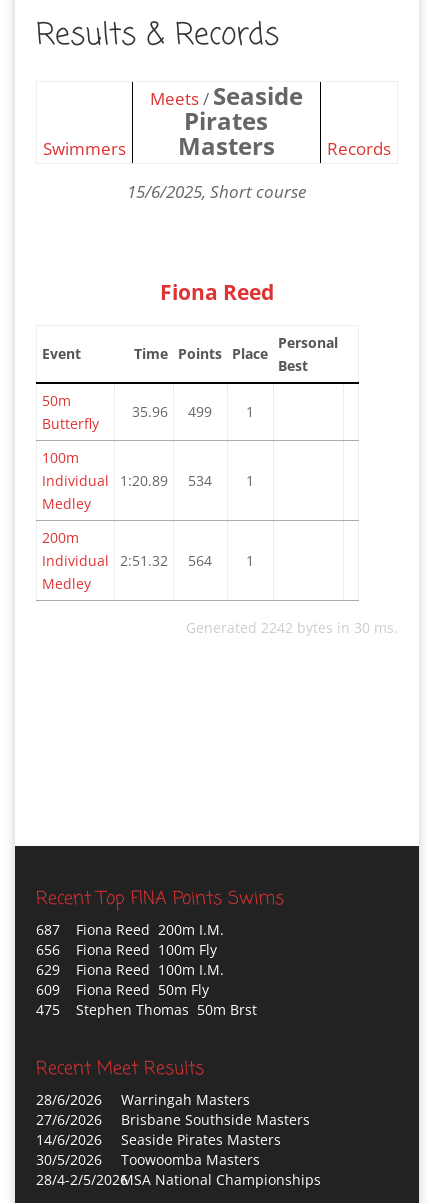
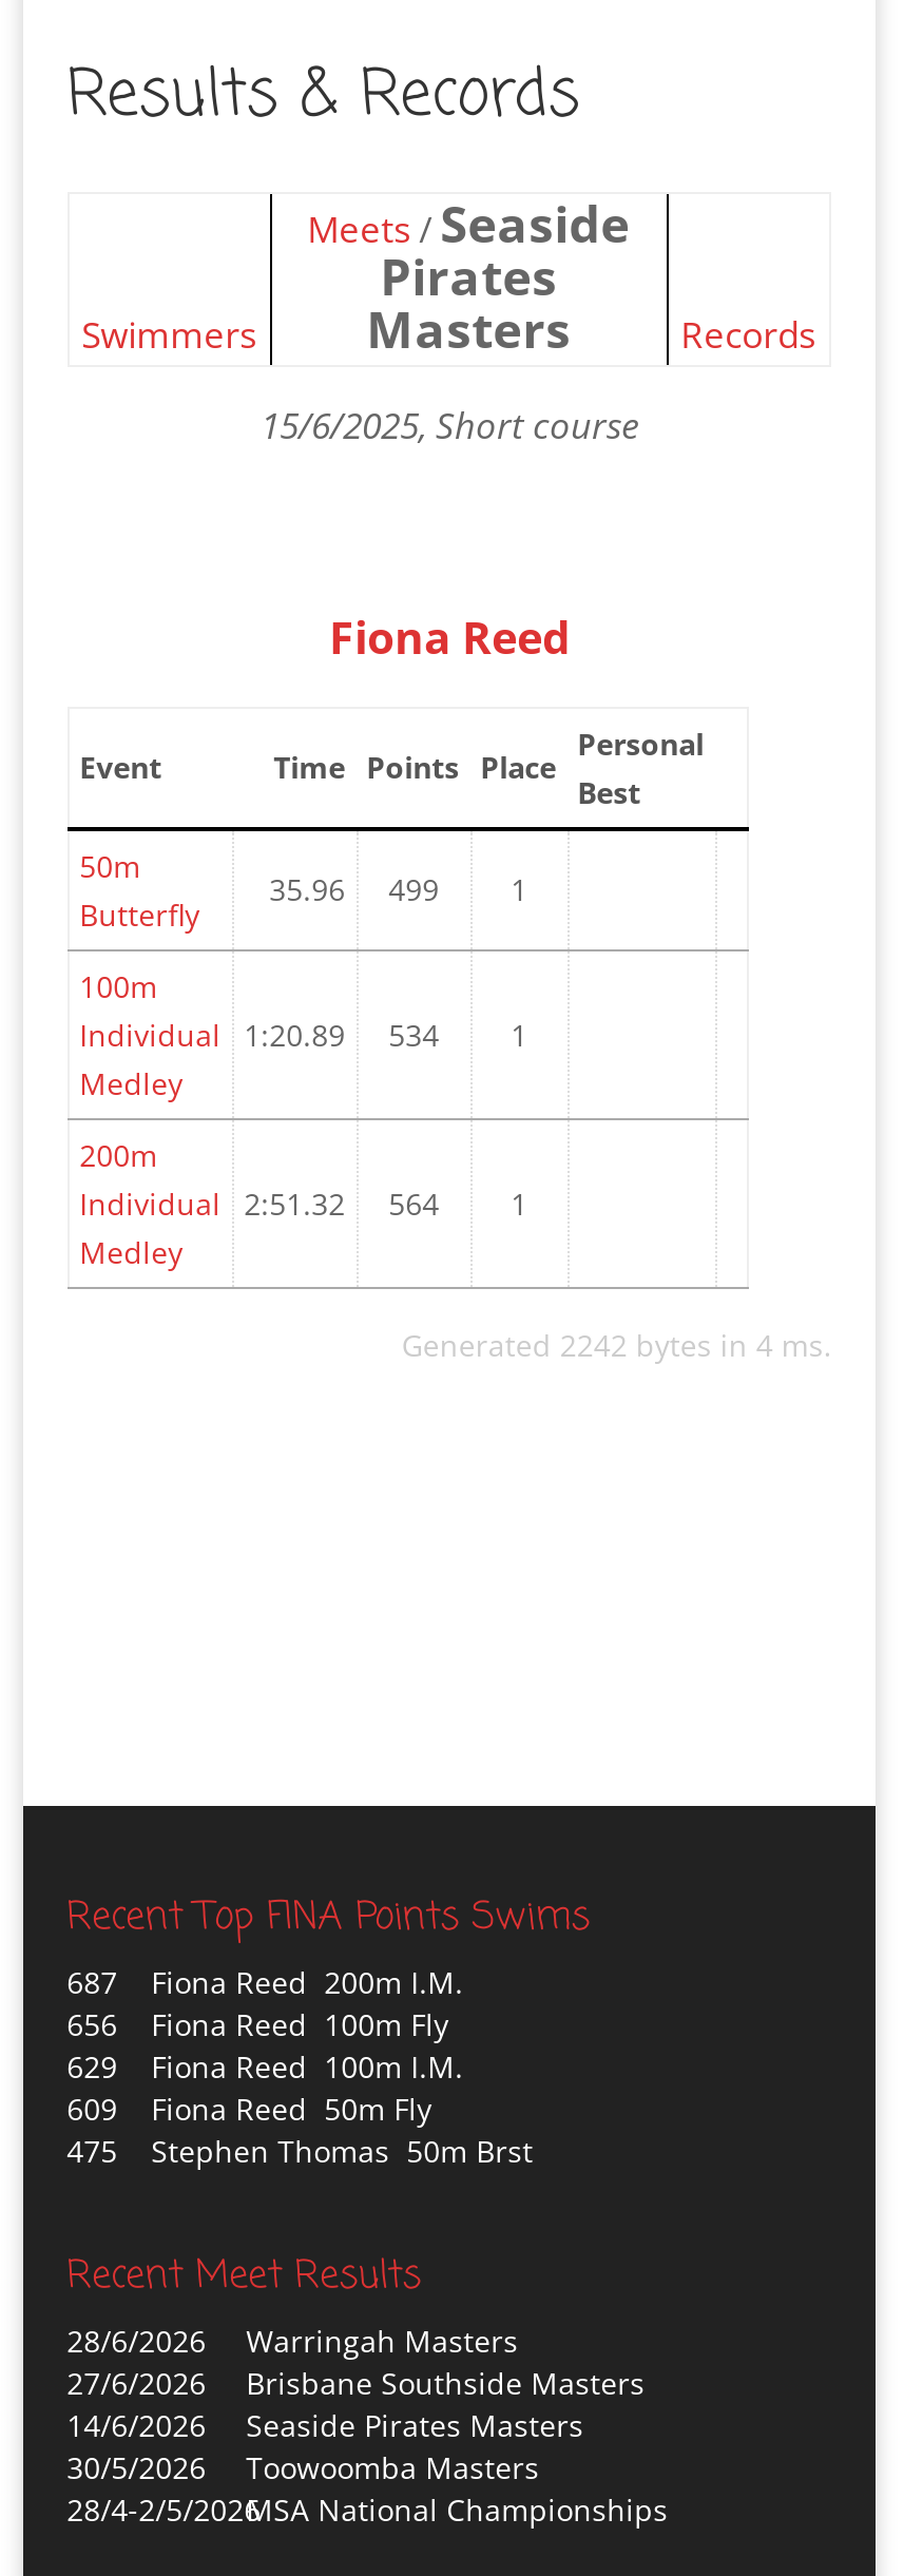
- Generated 2242 bytes in 30 ms.
+ Generated 2242 bytes in 4 ms.
